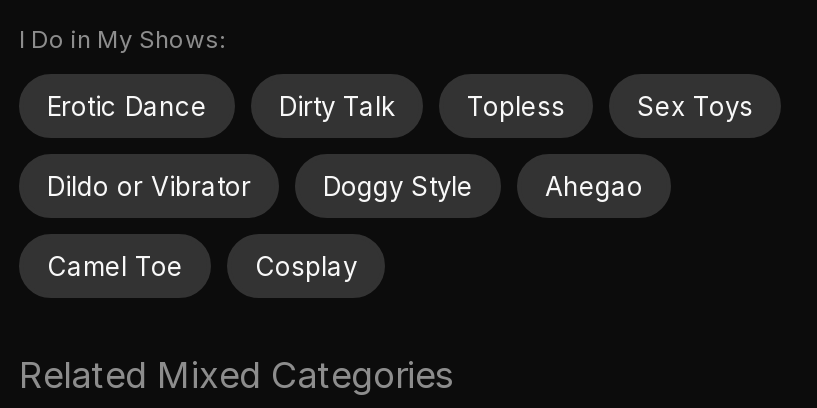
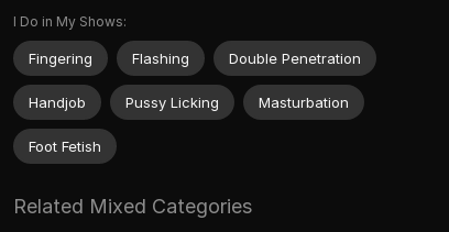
- Erotic Dance
- Dirty Talk
- Topless
- Sex Toys
+ Fingering
+ Flashing
+ Double Penetration

- Dildo or Vibrator
- Doggy Style
- Ahegao
+ Handjob
+ Pussy Licking
+ Masturbation

- Camel Toe
- Cosplay
+ Foot Fetish
